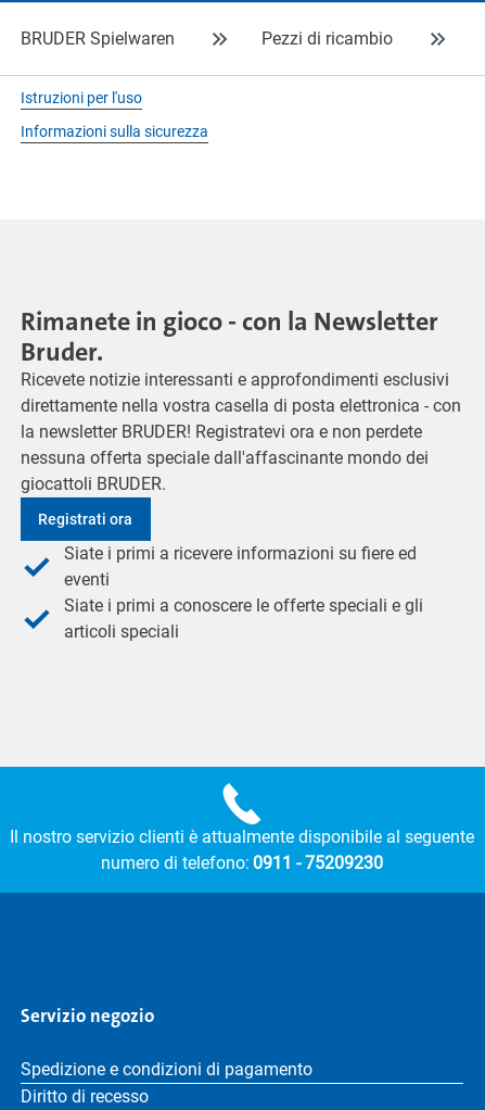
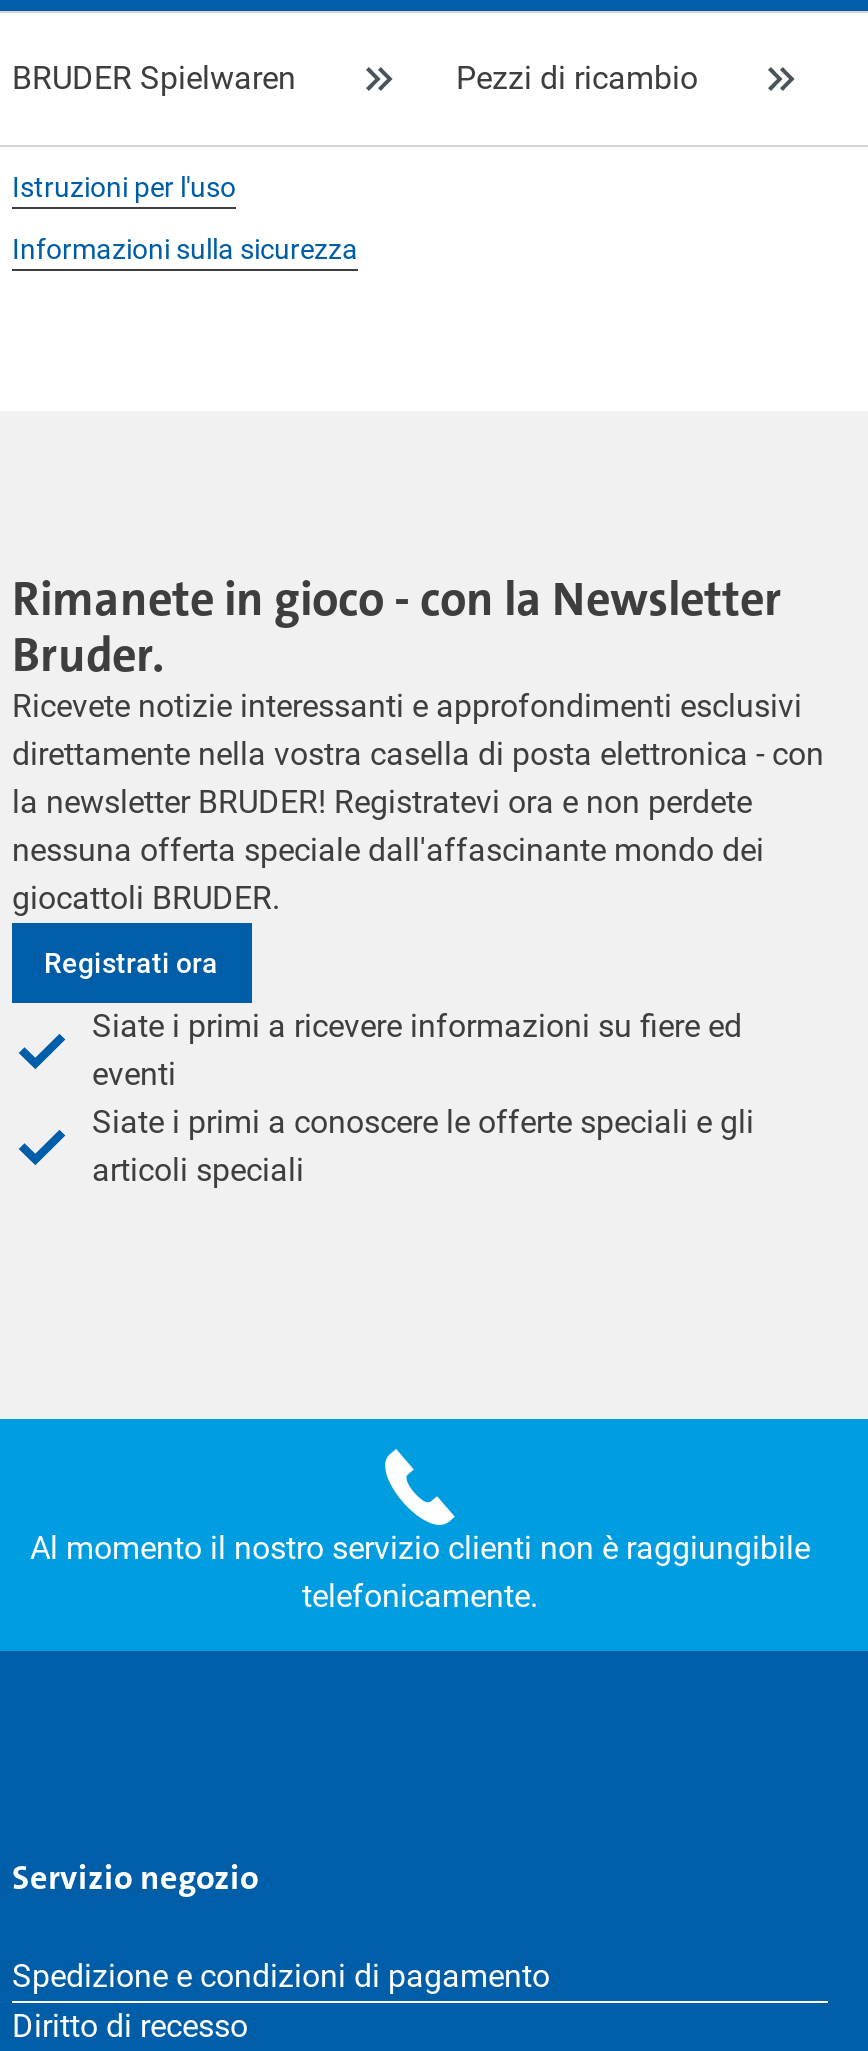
- Il nostro servizio clienti è attualmente disponibile al seguente
- numero di telefono: 0911 - 75209230
+ Al momento il nostro servizio clienti non è raggiungibile
+ telefonicamente.
